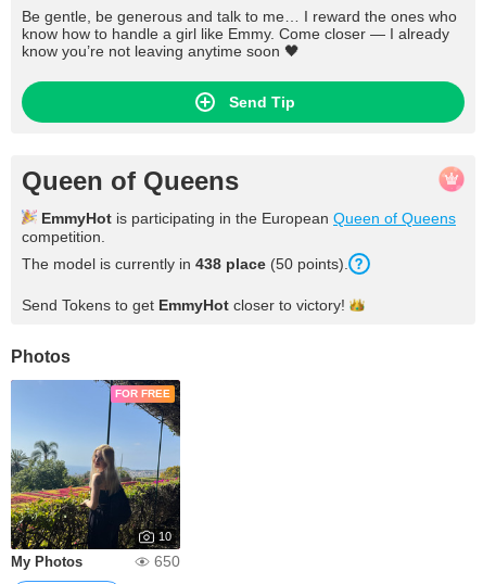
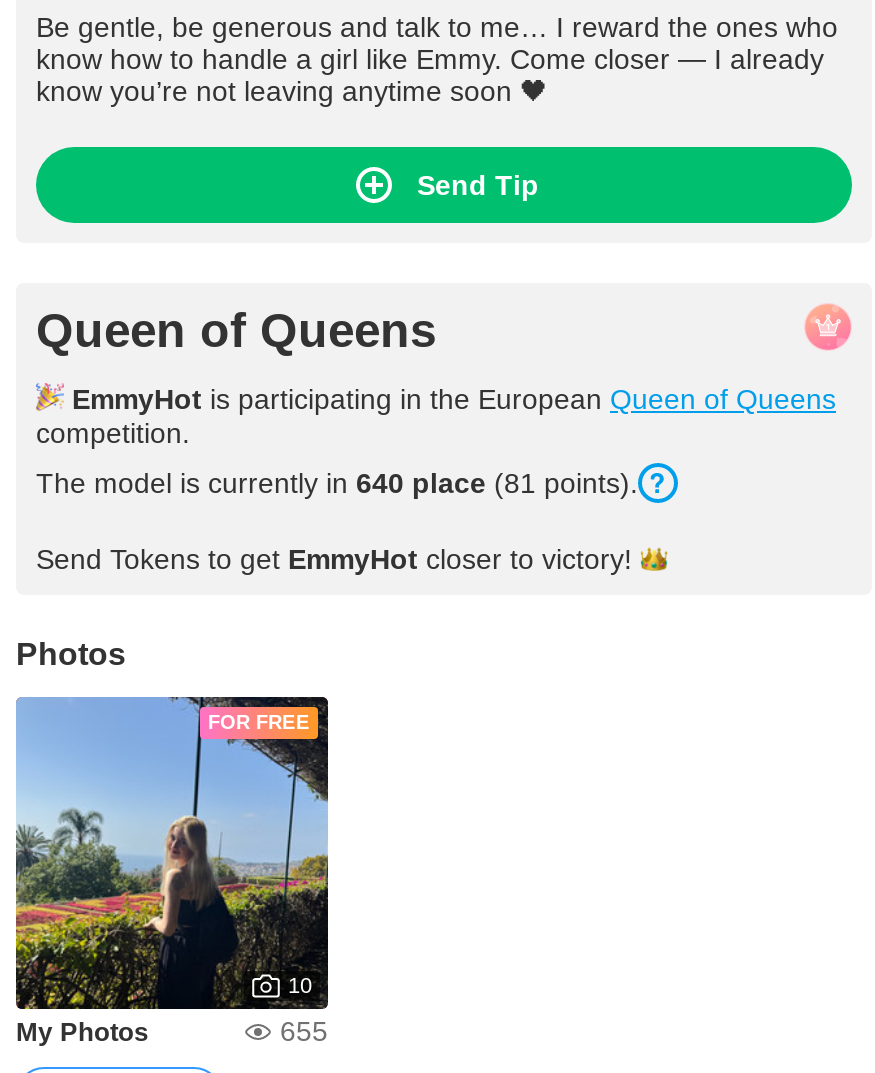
- The model is currently in 438 place (50 points).
+ The model is currently in 640 place (81 points).

- 650
+ 655
